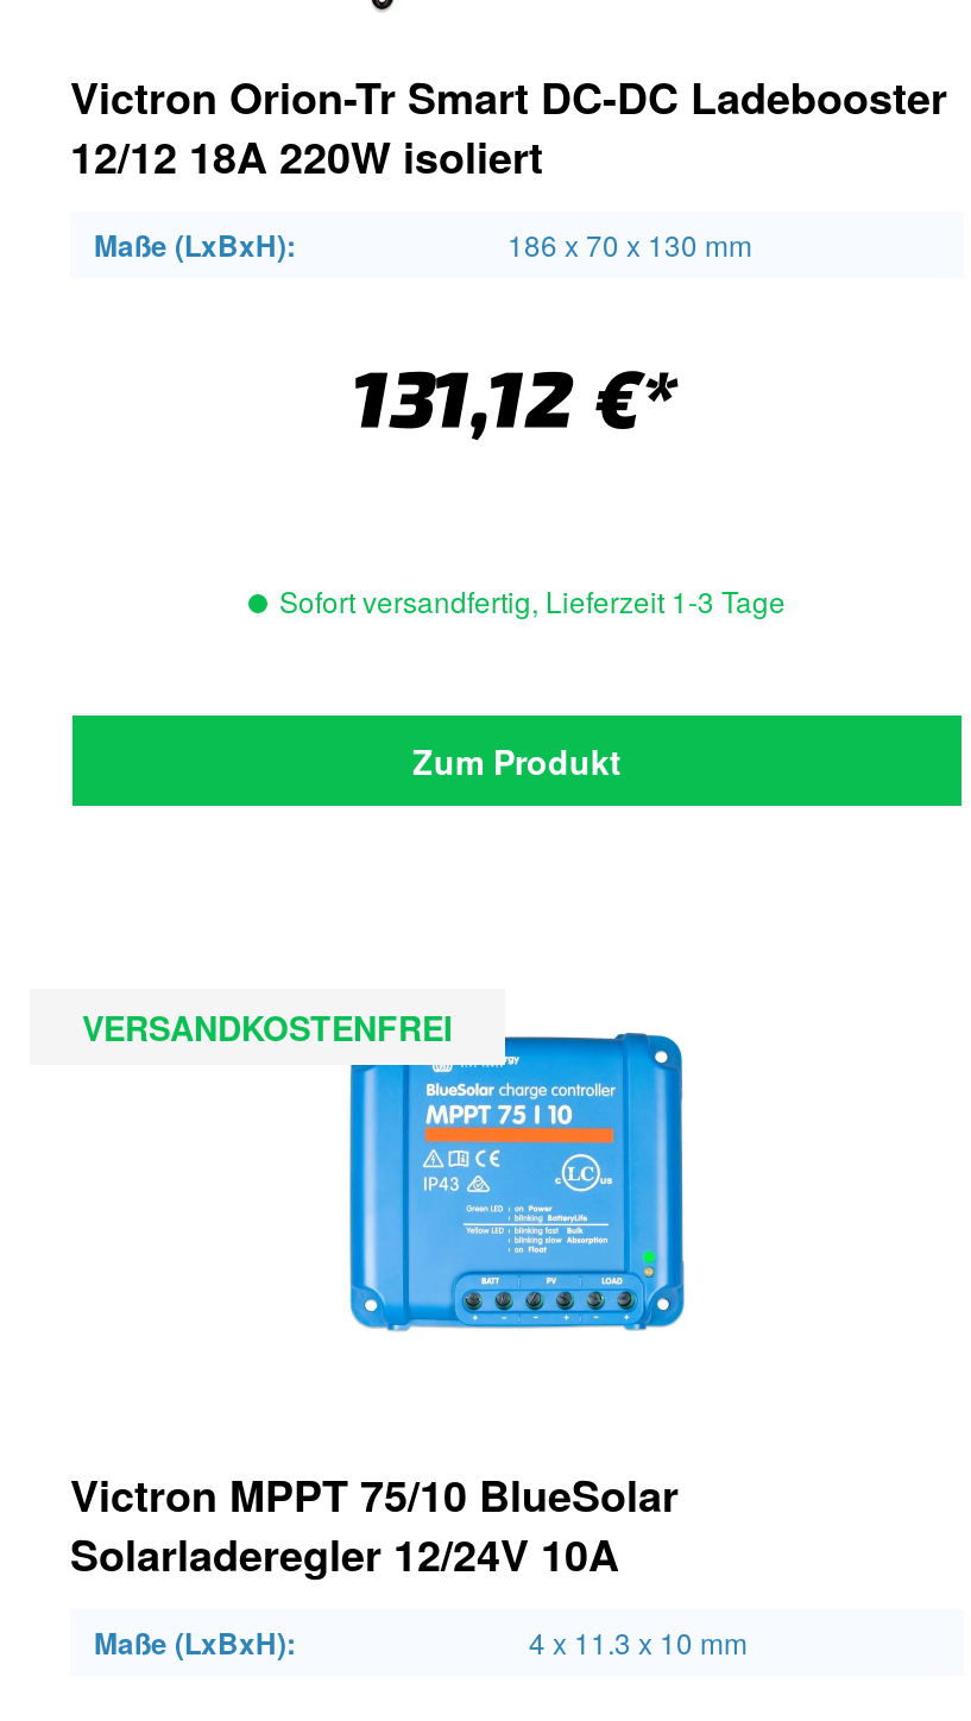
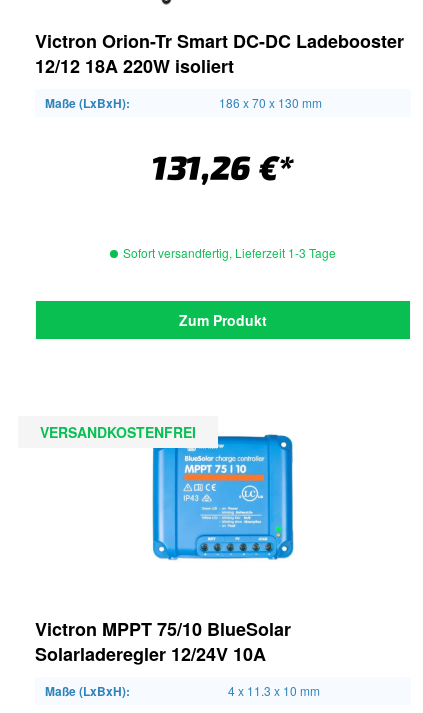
- 131,12 €*
+ 131,26 €*
